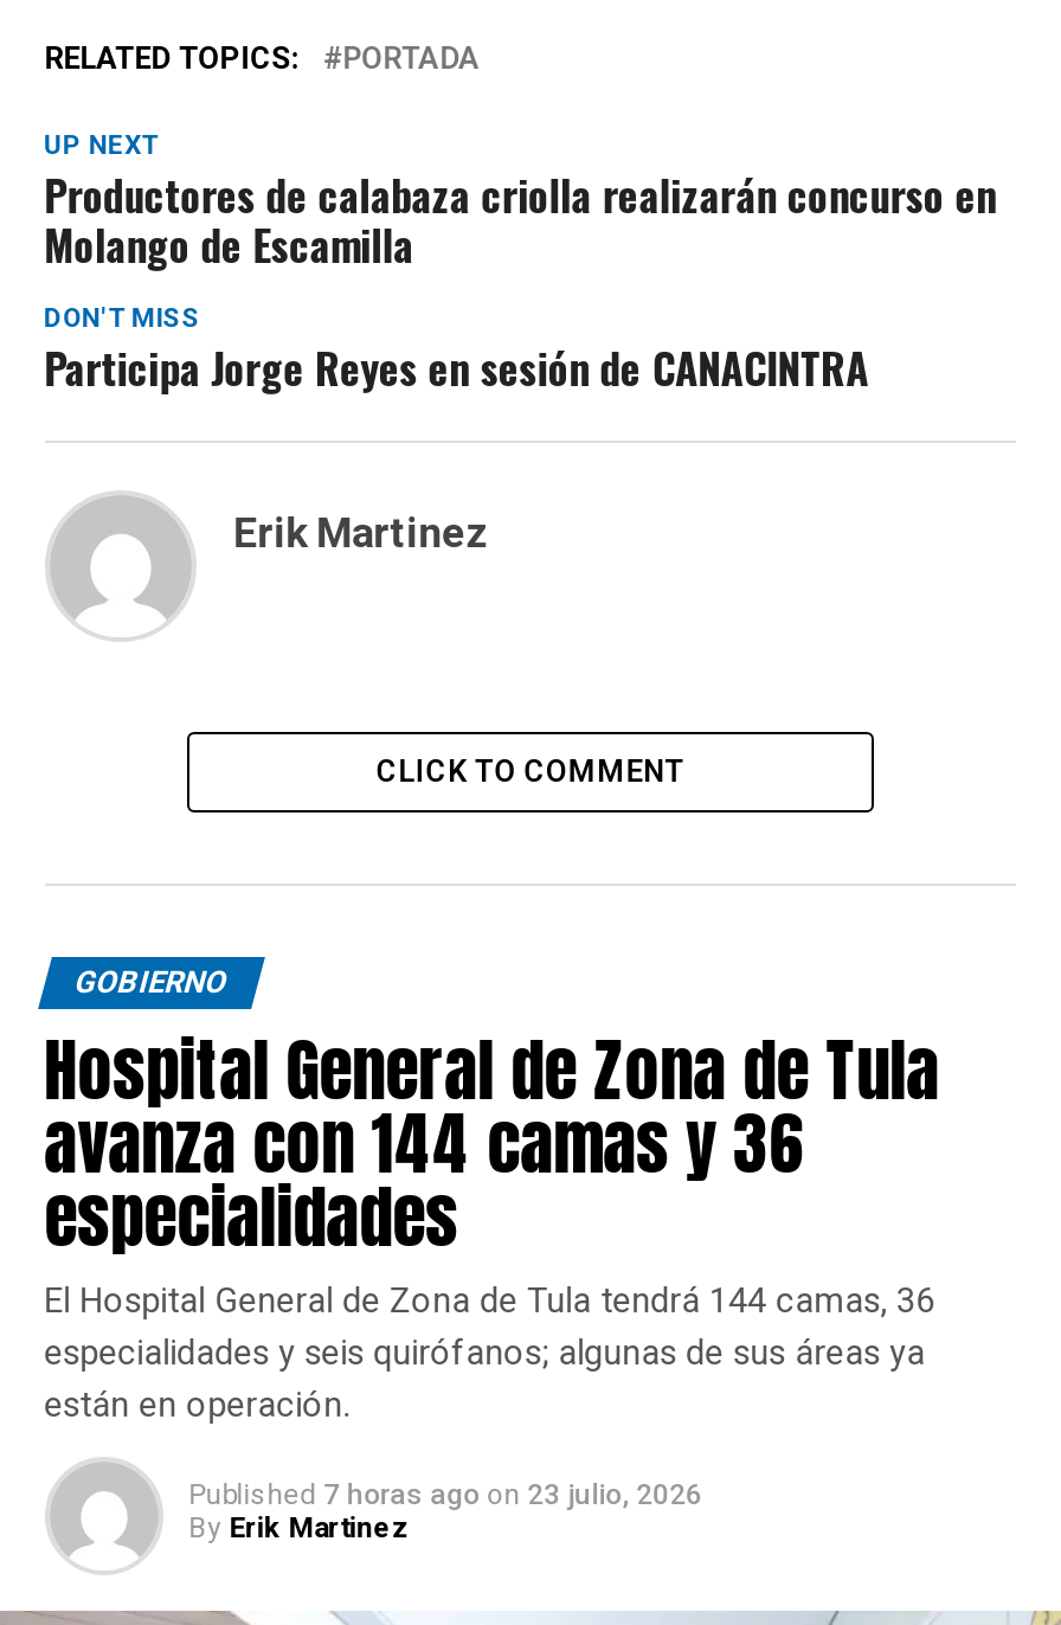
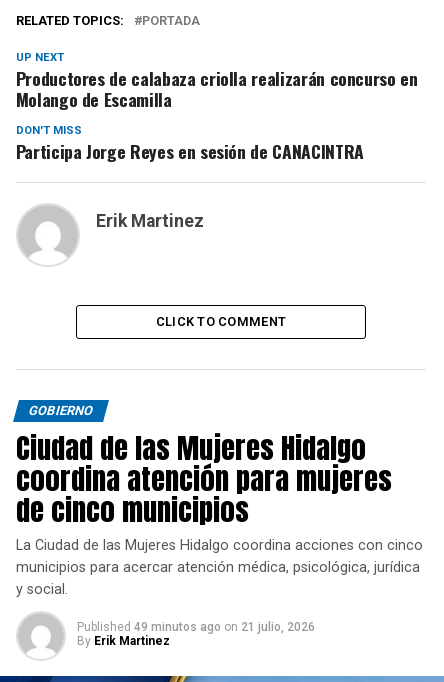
- Hospital General de Zona de Tula
- avanza con 144 camas y 36
- especialidades
- El Hospital General de Zona de Tula tendrá 144 camas, 36
- especialidades y seis quirófanos; algunas de sus áreas ya
- están en operación.
+ Ciudad de las Mujeres Hidalgo
+ coordina atención para mujeres
+ de cinco municipios
+ La Ciudad de las Mujeres Hidalgo coordina acciones con cinco
+ municipios para acercar atención médica, psicológica, jurídica
+ y social.

- Published 7 horas ago on 23 julio, 2026
+ Published 49 minutos ago on 21 julio, 2026
